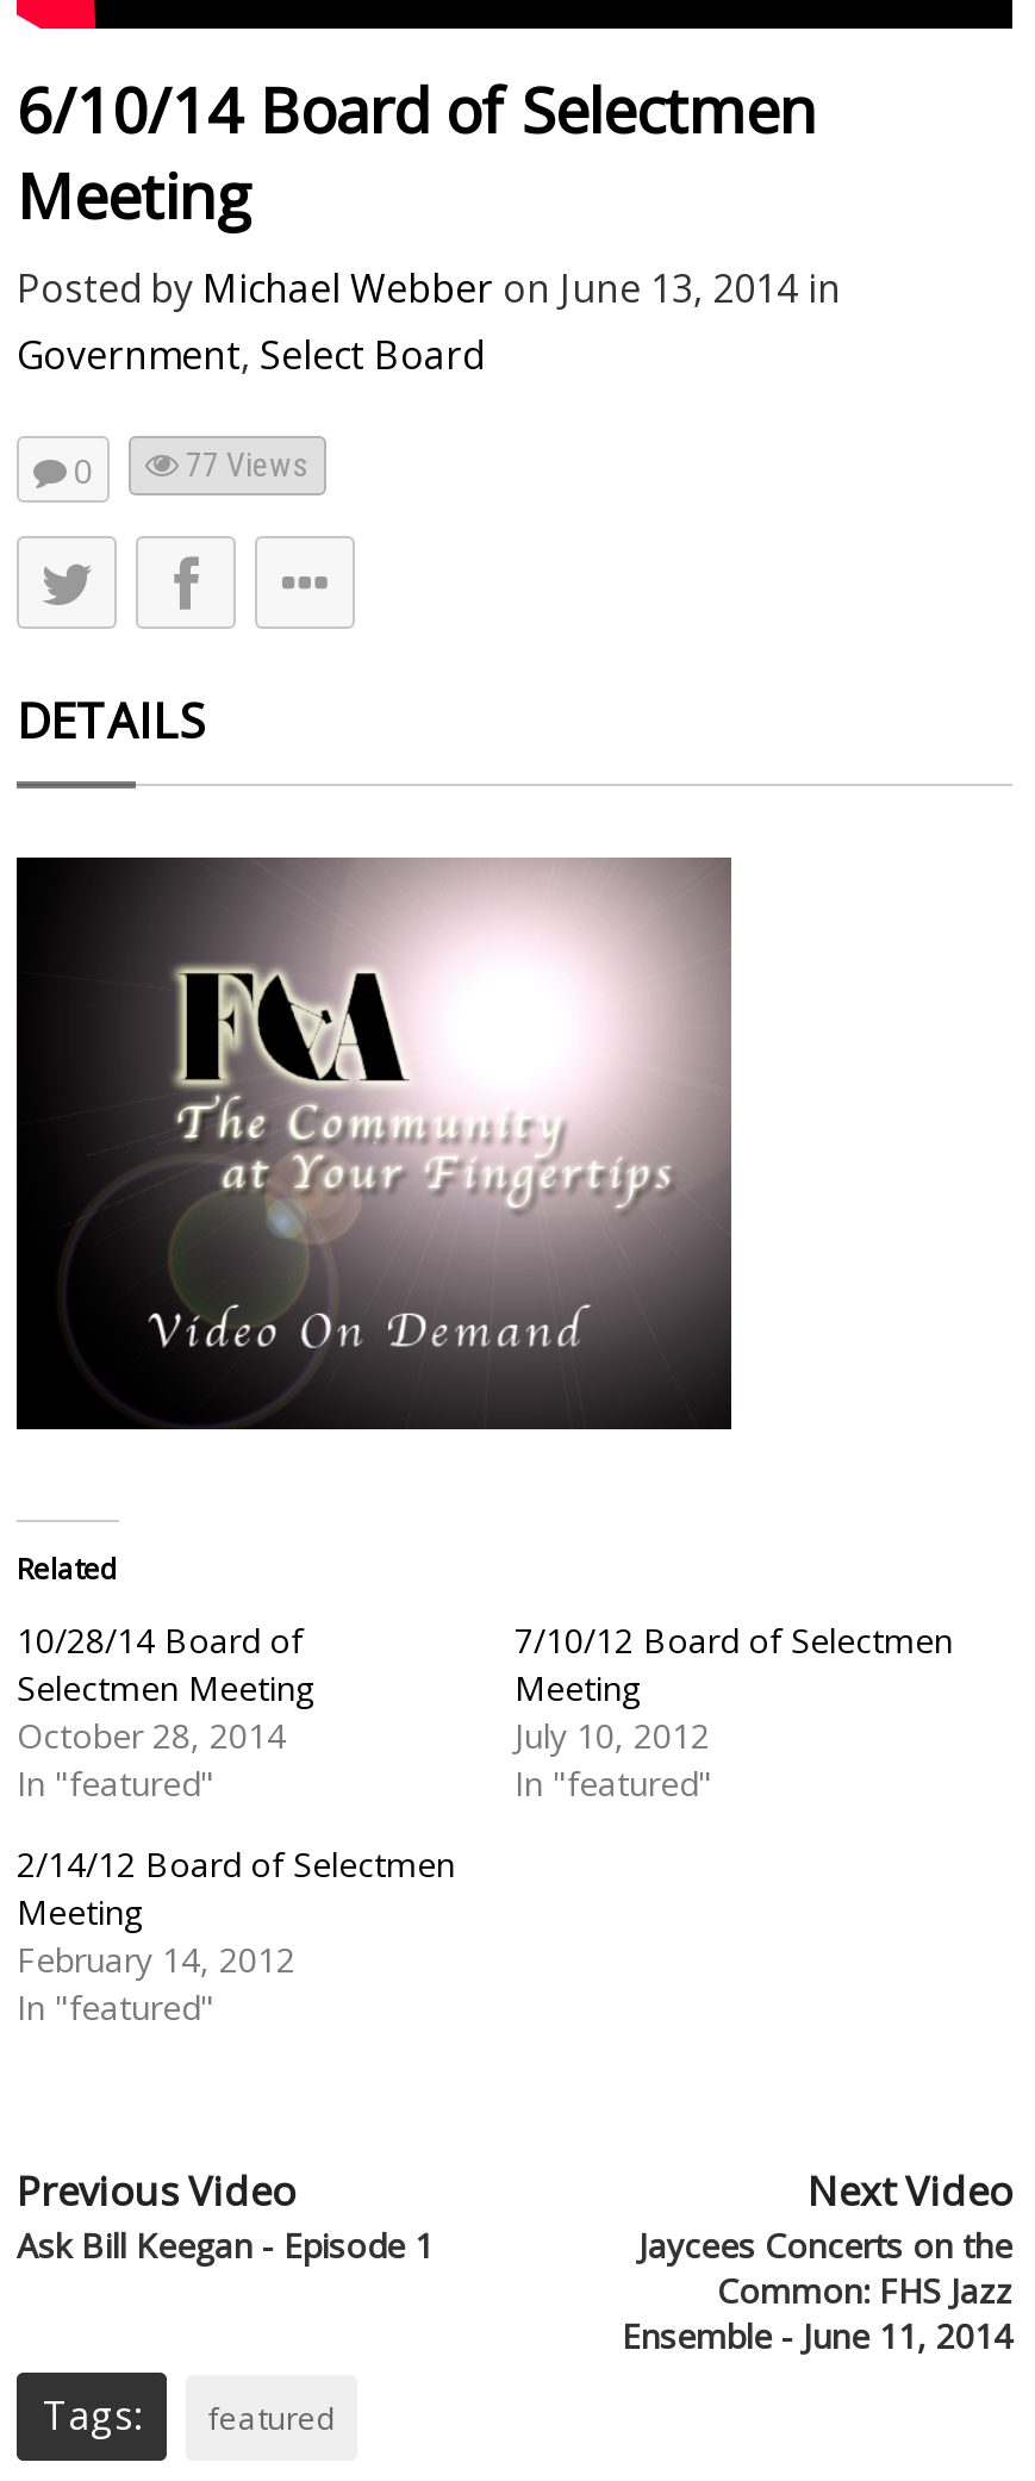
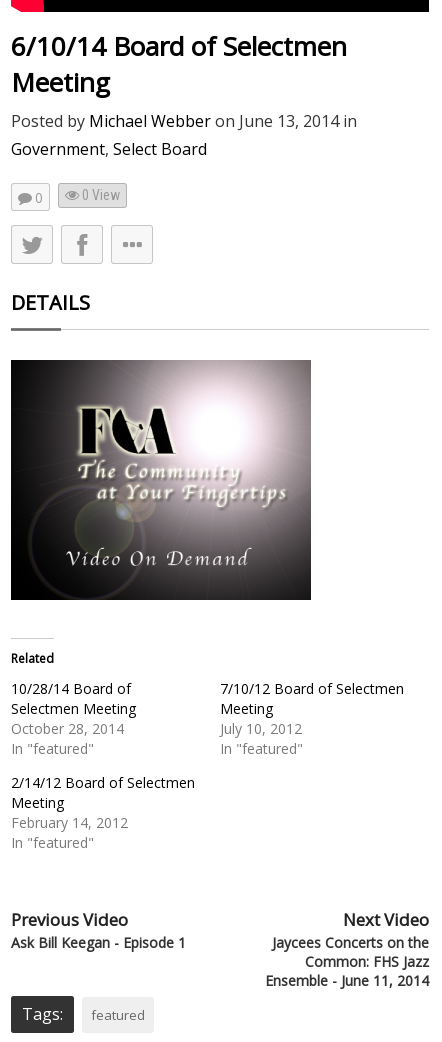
- 77 Views
+ 0 View
